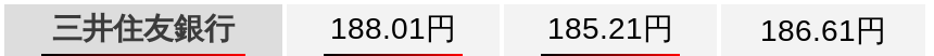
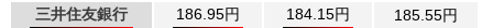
- 188.01円
+ 186.95円

- 185.21円
+ 184.15円

- 186.61円
+ 185.55円
